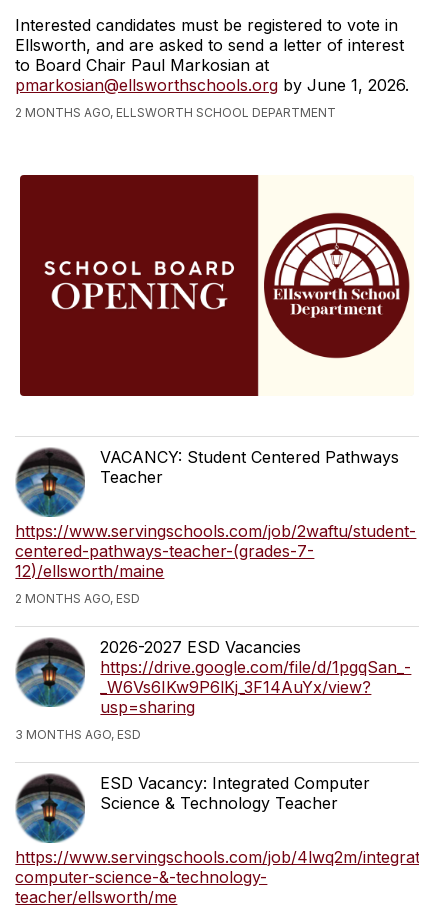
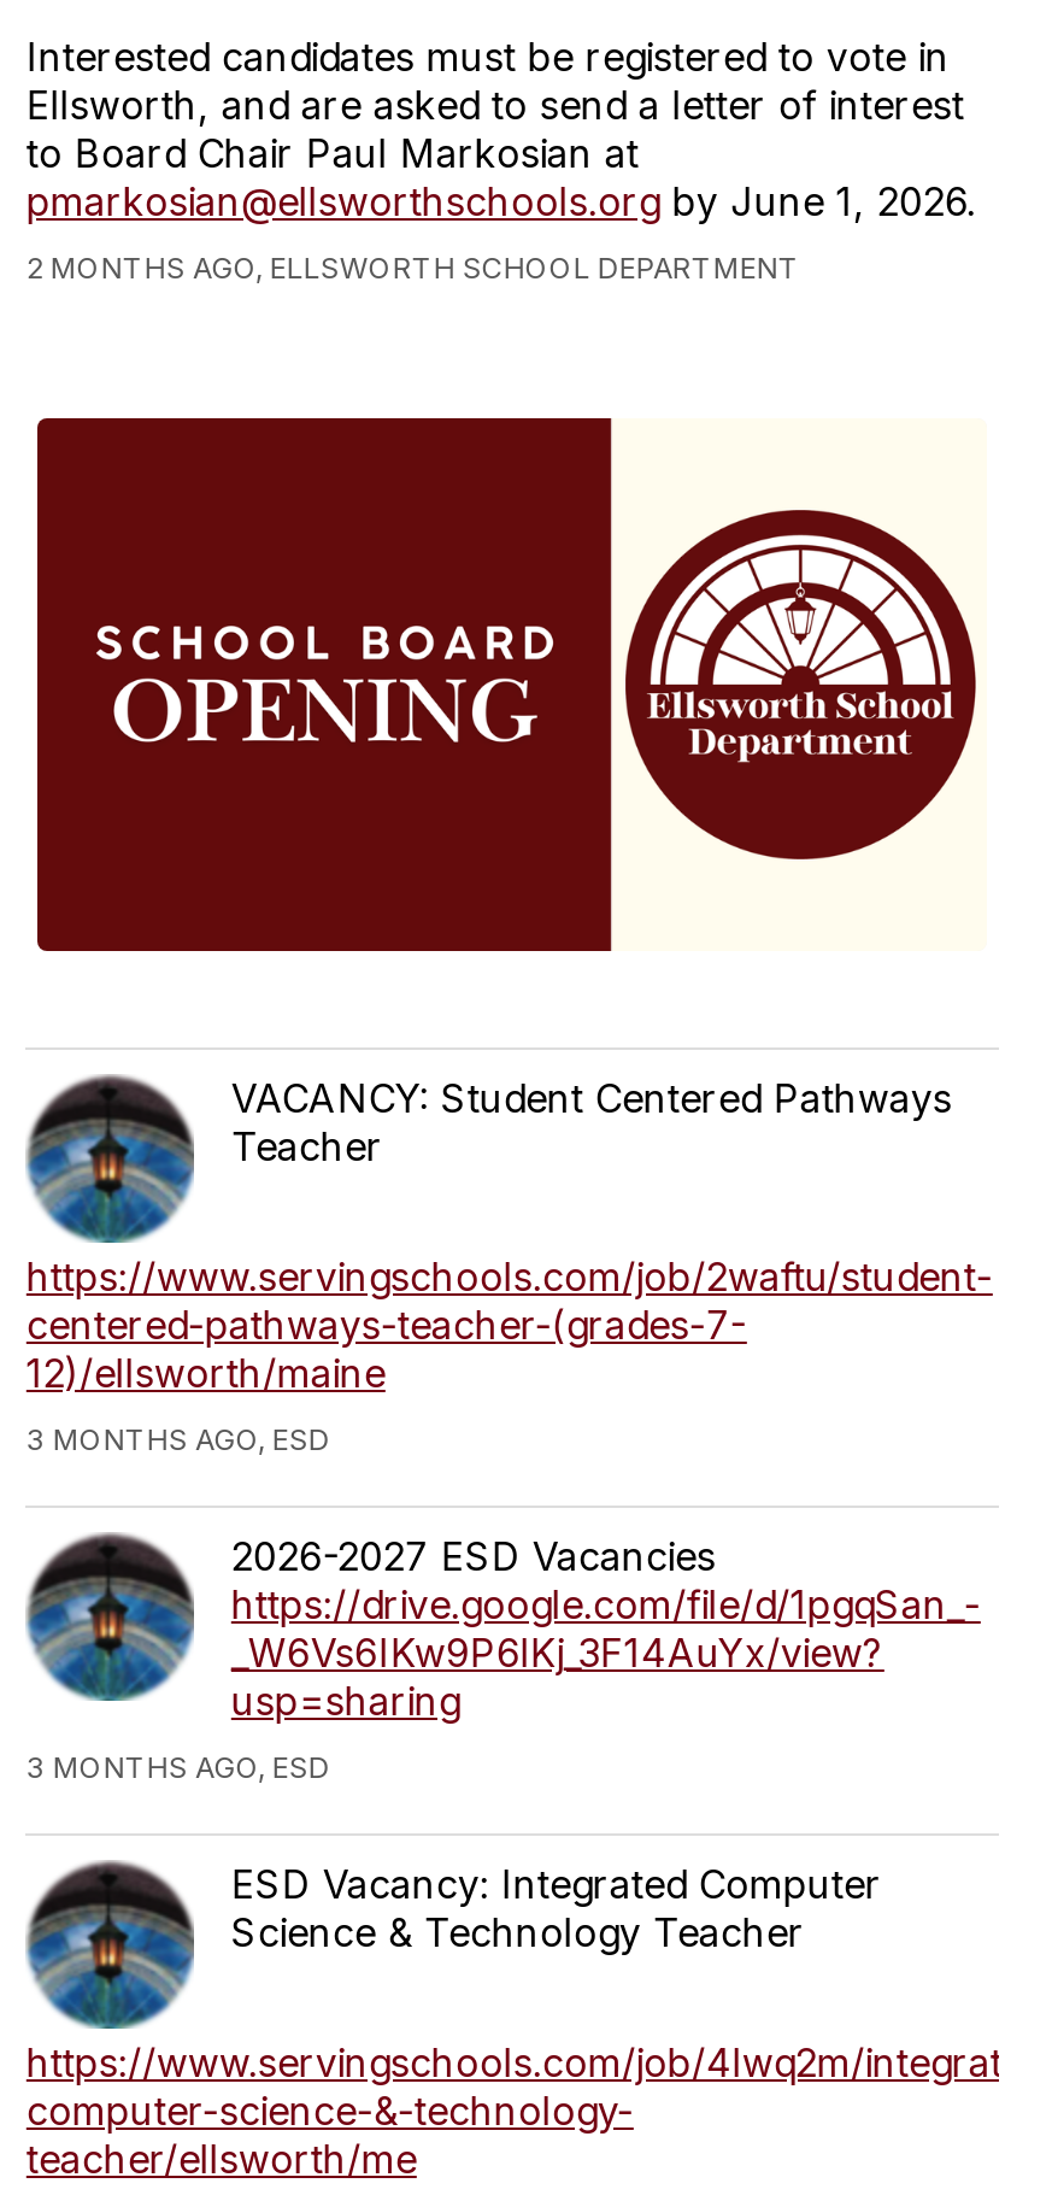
- 2 MONTHS AGO, ESD
+ 3 MONTHS AGO, ESD
